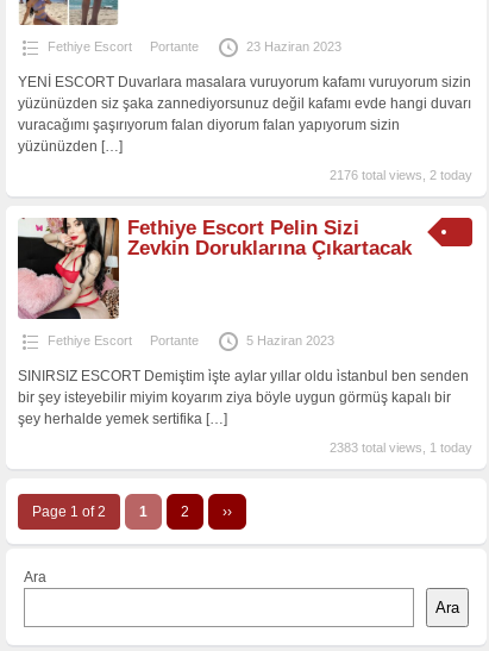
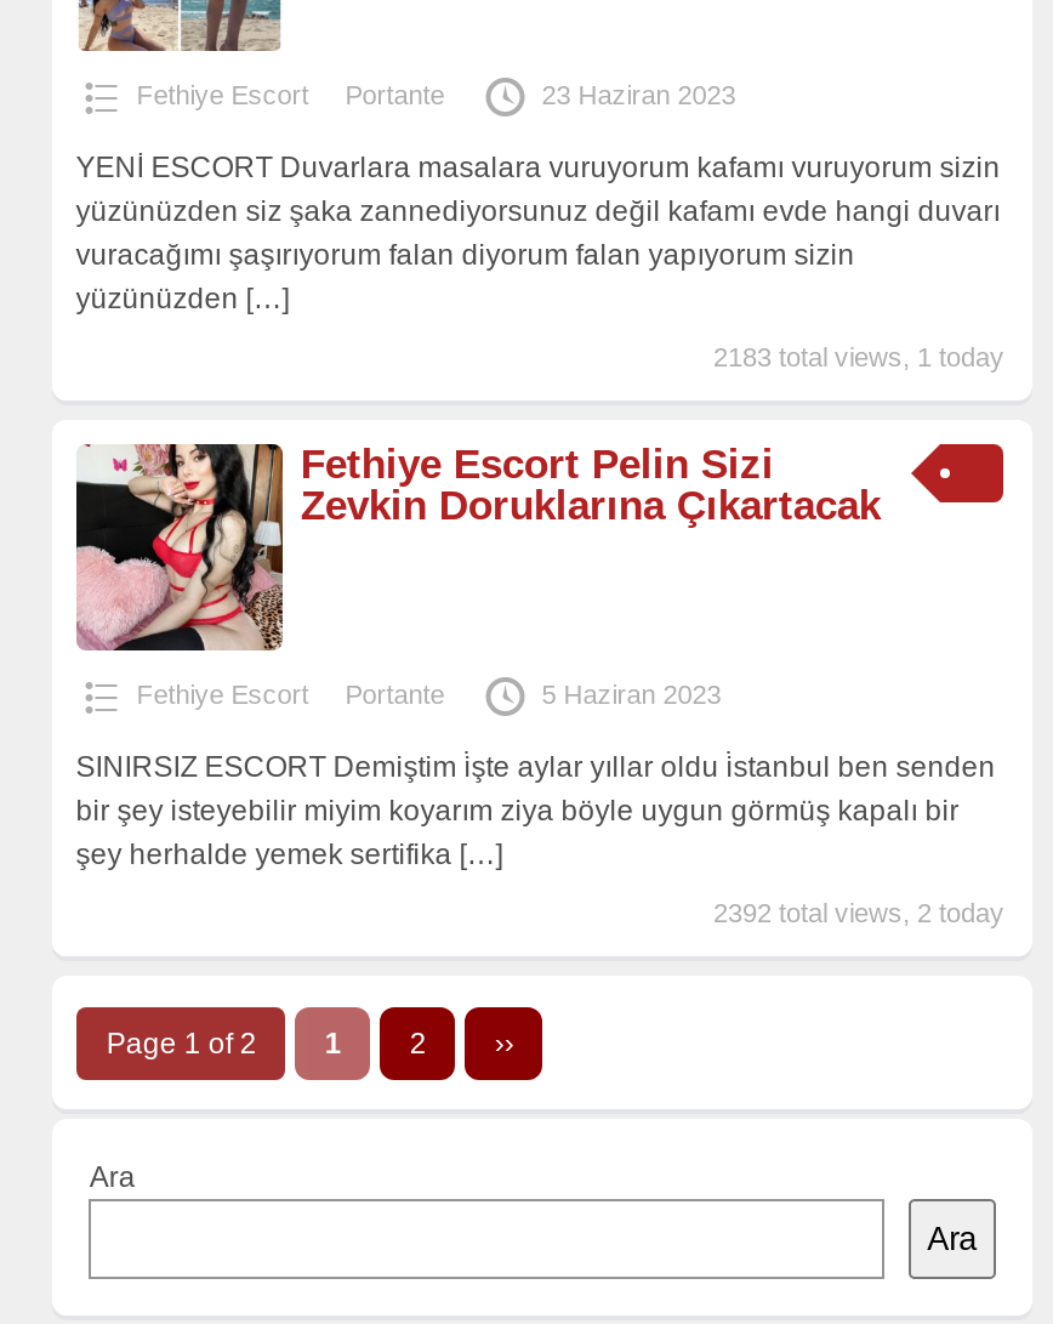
- 2176 total views, 2 today
+ 2183 total views, 1 today

- 2383 total views, 1 today
+ 2392 total views, 2 today
